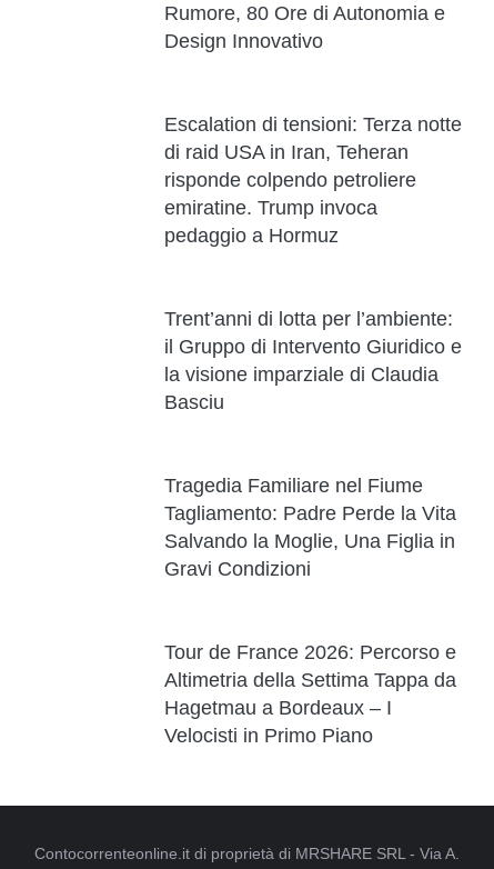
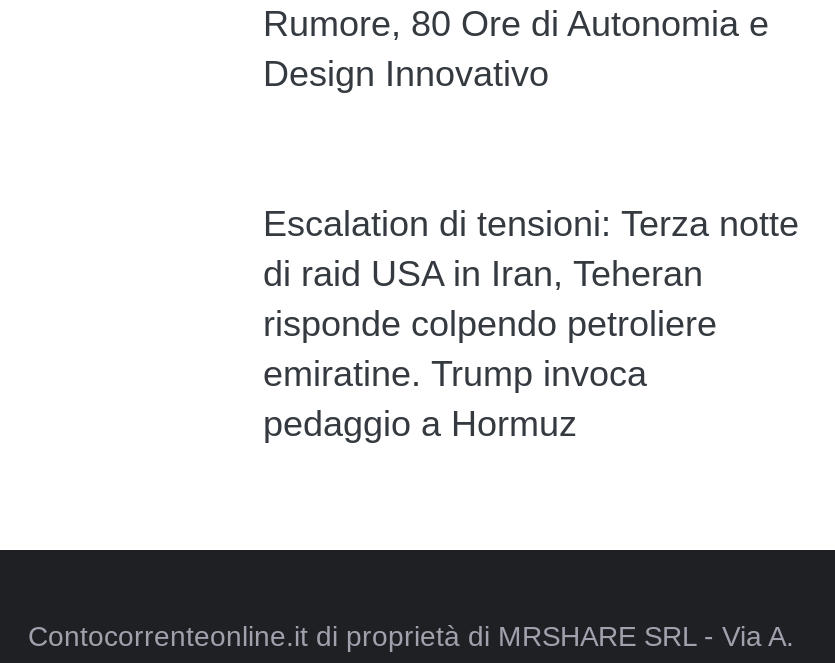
- Trent’anni di lotta per l’ambiente:
- il Gruppo di Intervento Giuridico e
- la visione imparziale di Claudia
- Basciu

- Tragedia Familiare nel Fiume
- Tagliamento: Padre Perde la Vita
- Salvando la Moglie, Una Figlia in
- Gravi Condizioni

- Tour de France 2026: Percorso e
- Altimetria della Settima Tappa da
- Hagetmau a Bordeaux – I
- Velocisti in Primo Piano
